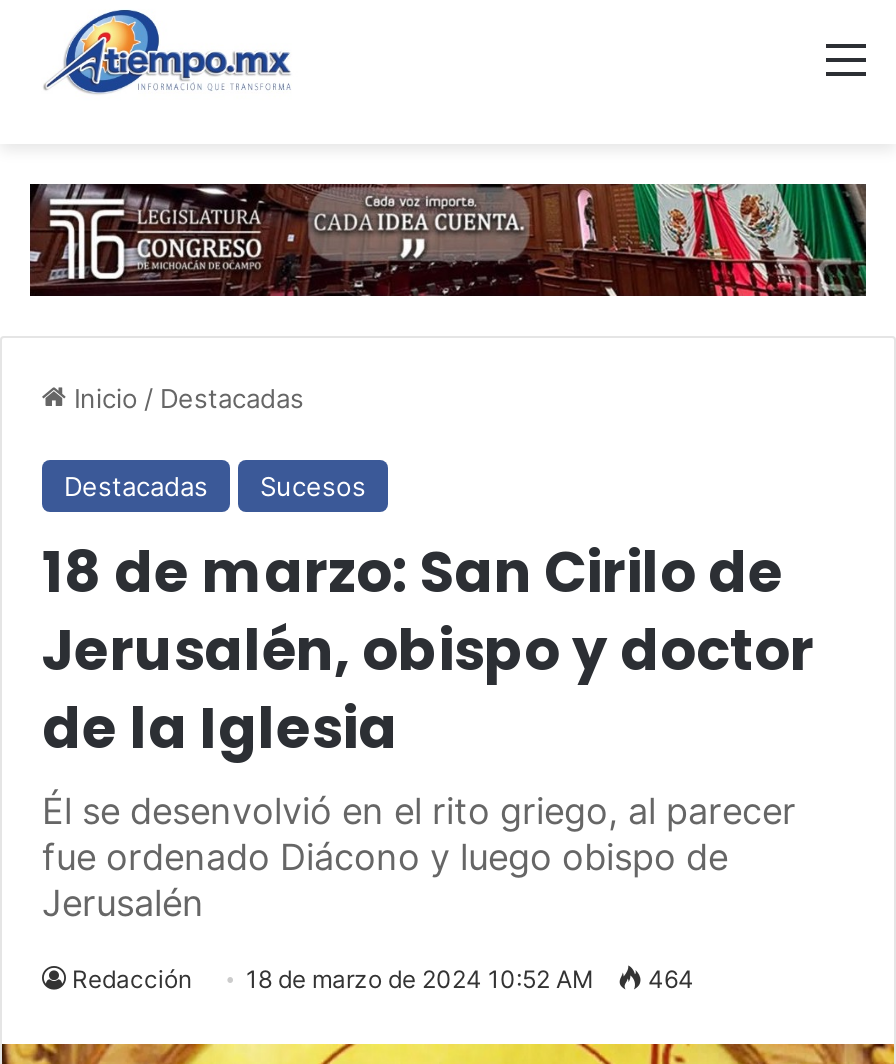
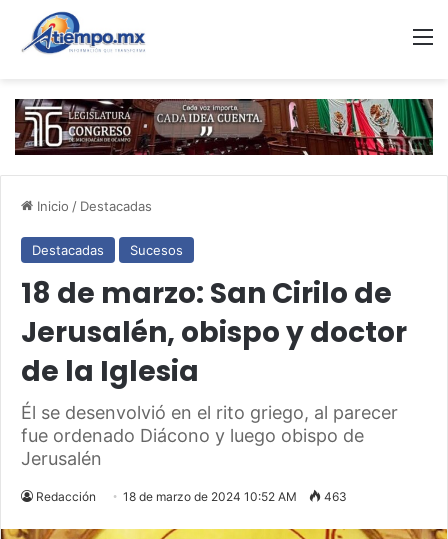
- Redacción 18 de marzo de 2024 10:52 AM 464
+ Redacción 18 de marzo de 2024 10:52 AM 463
